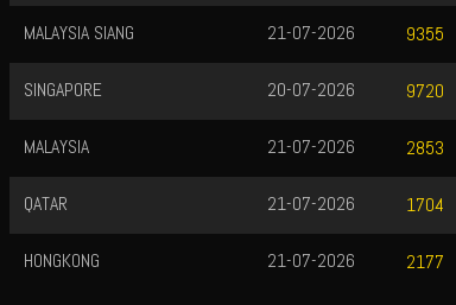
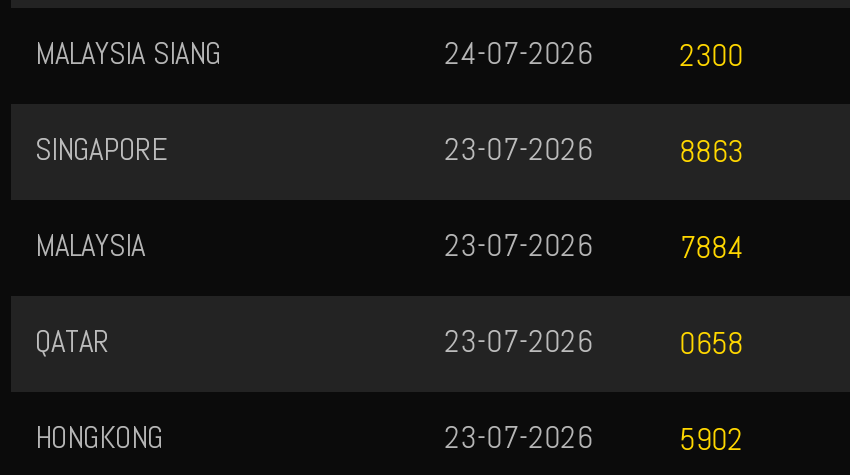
- 21-07-2026
+ 24-07-2026

- 9355
+ 2300

- 20-07-2026
+ 23-07-2026

- 9720
+ 8863

- 21-07-2026
+ 23-07-2026

- 2853
+ 7884

- 21-07-2026
+ 23-07-2026

- 1704
+ 0658

- 21-07-2026
+ 23-07-2026

- 2177
+ 5902
